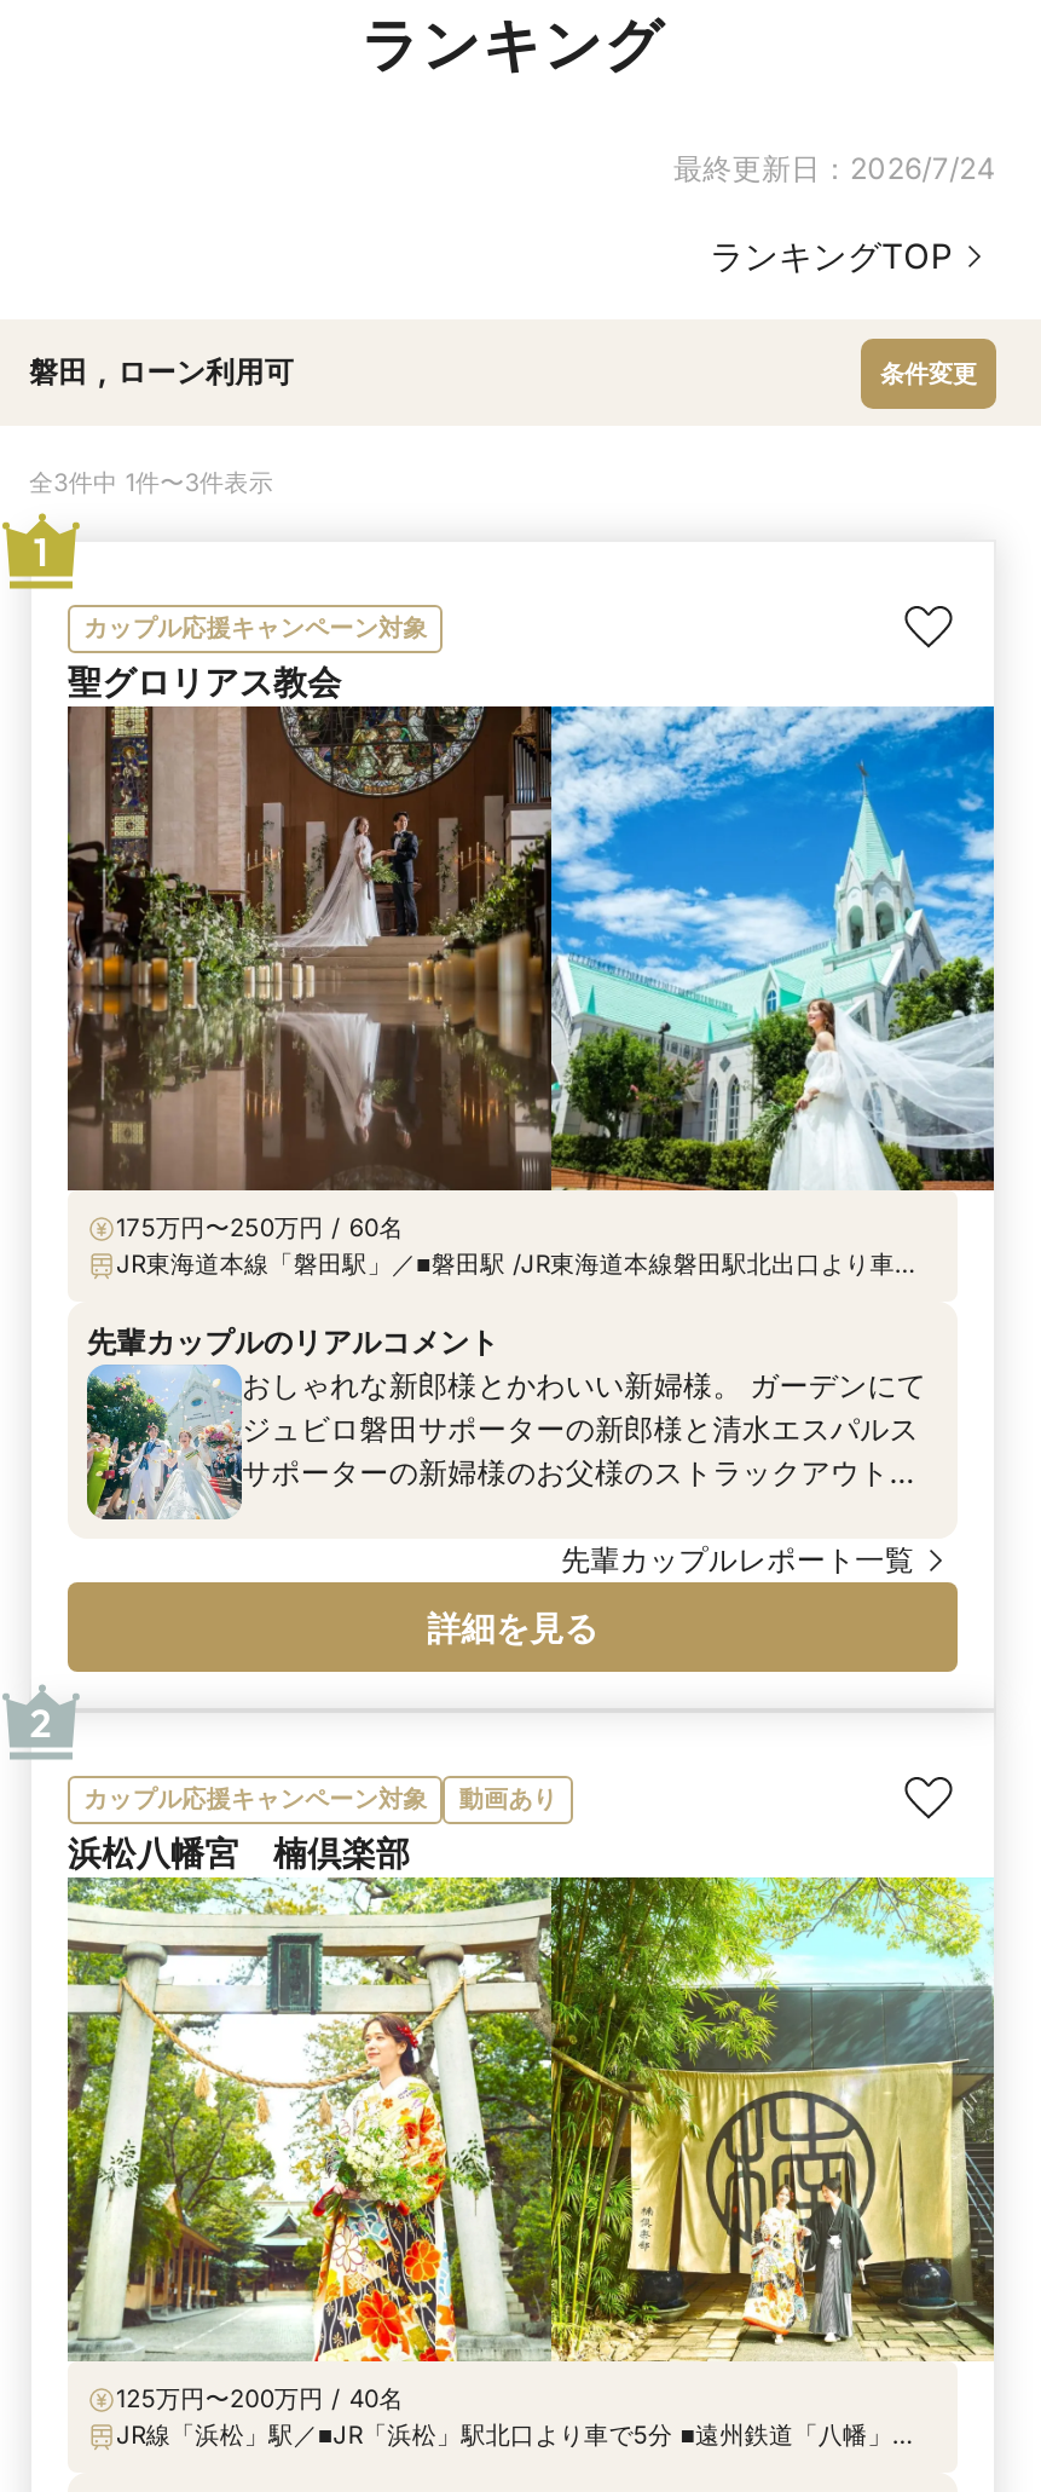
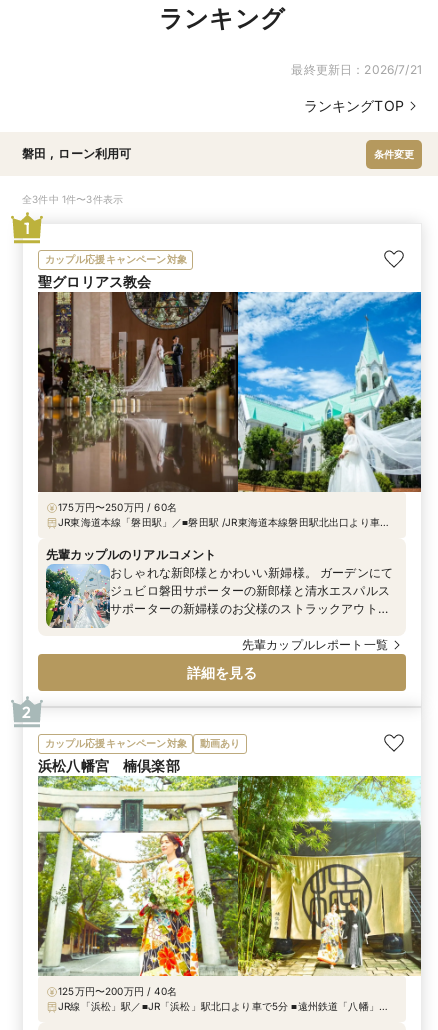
- 最終更新日：2026/7/24
+ 最終更新日：2026/7/21
